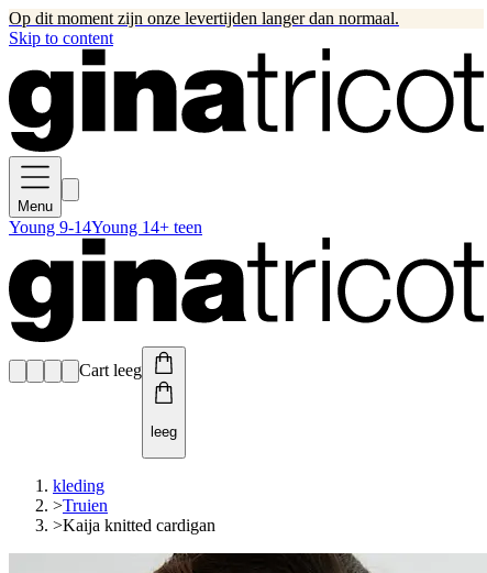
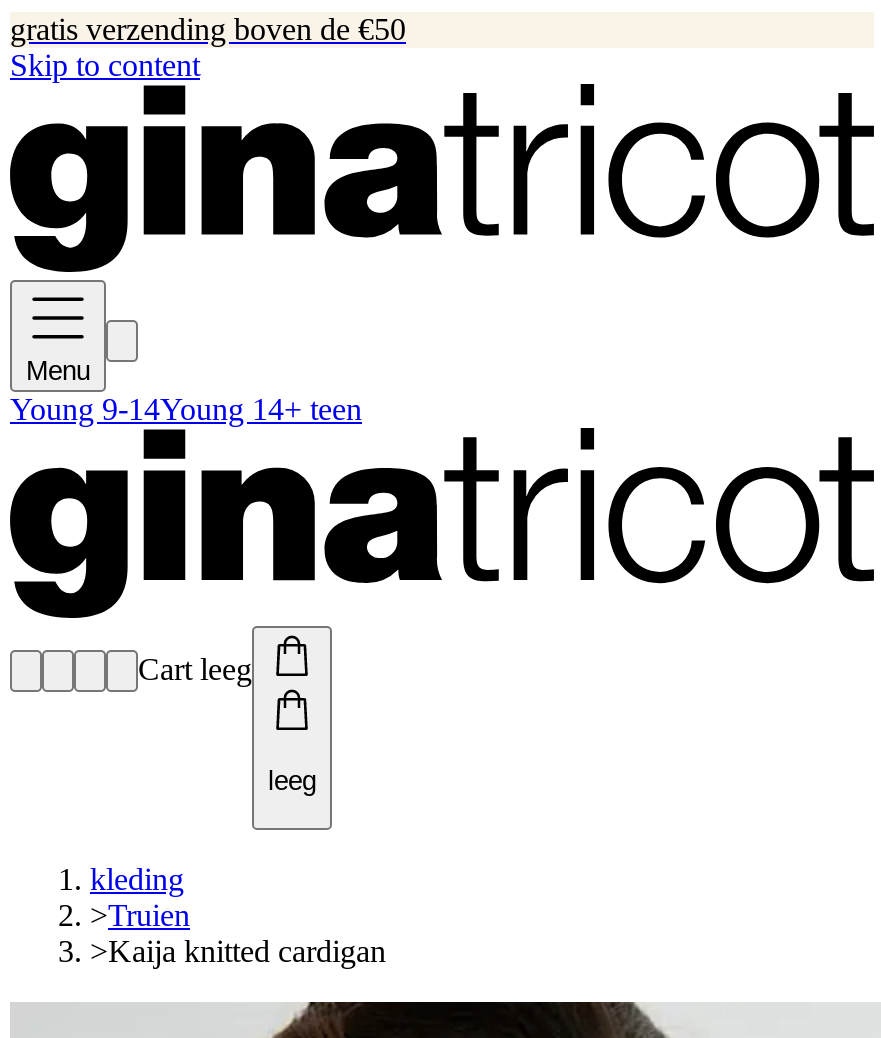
- Op dit moment zijn onze levertijden langer dan normaal.
+ gratis verzending boven de €50
